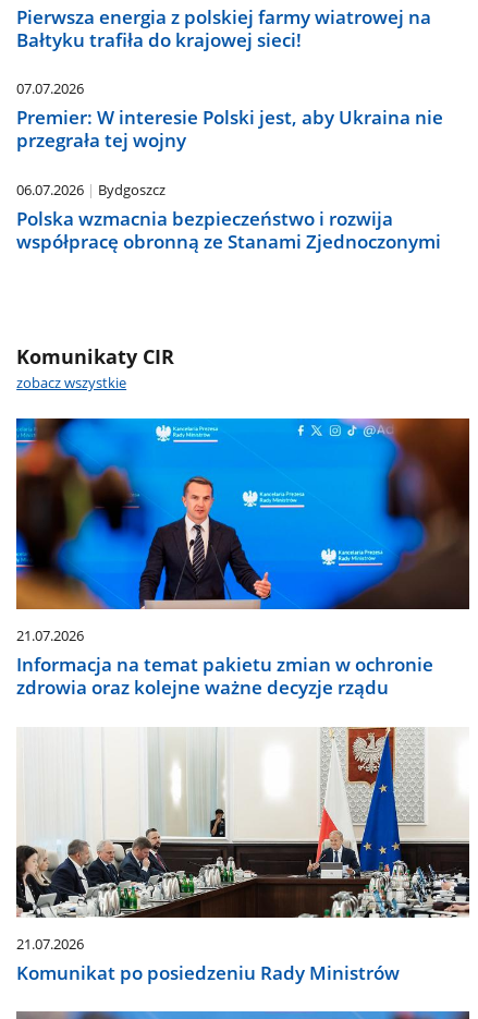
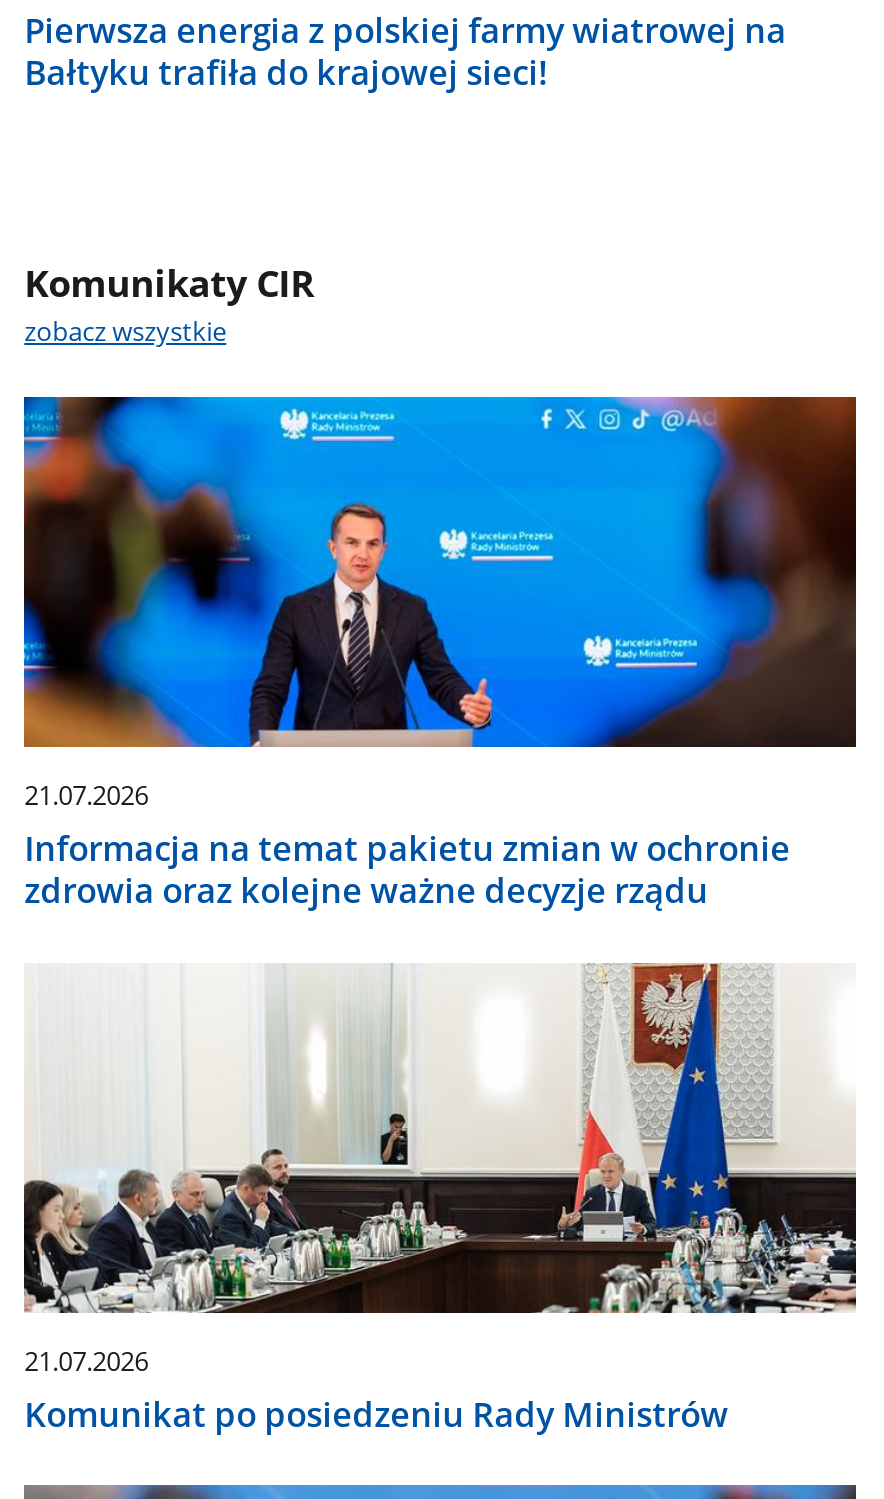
- 07.07.2026
- Premier: W interesie Polski jest, aby Ukraina nie
- przegrała tej wojny
- 06.07.2026 Bydgoszcz
- Polska wzmacnia bezpieczeństwo i rozwija
- współpracę obronną ze Stanami Zjednoczonymi
